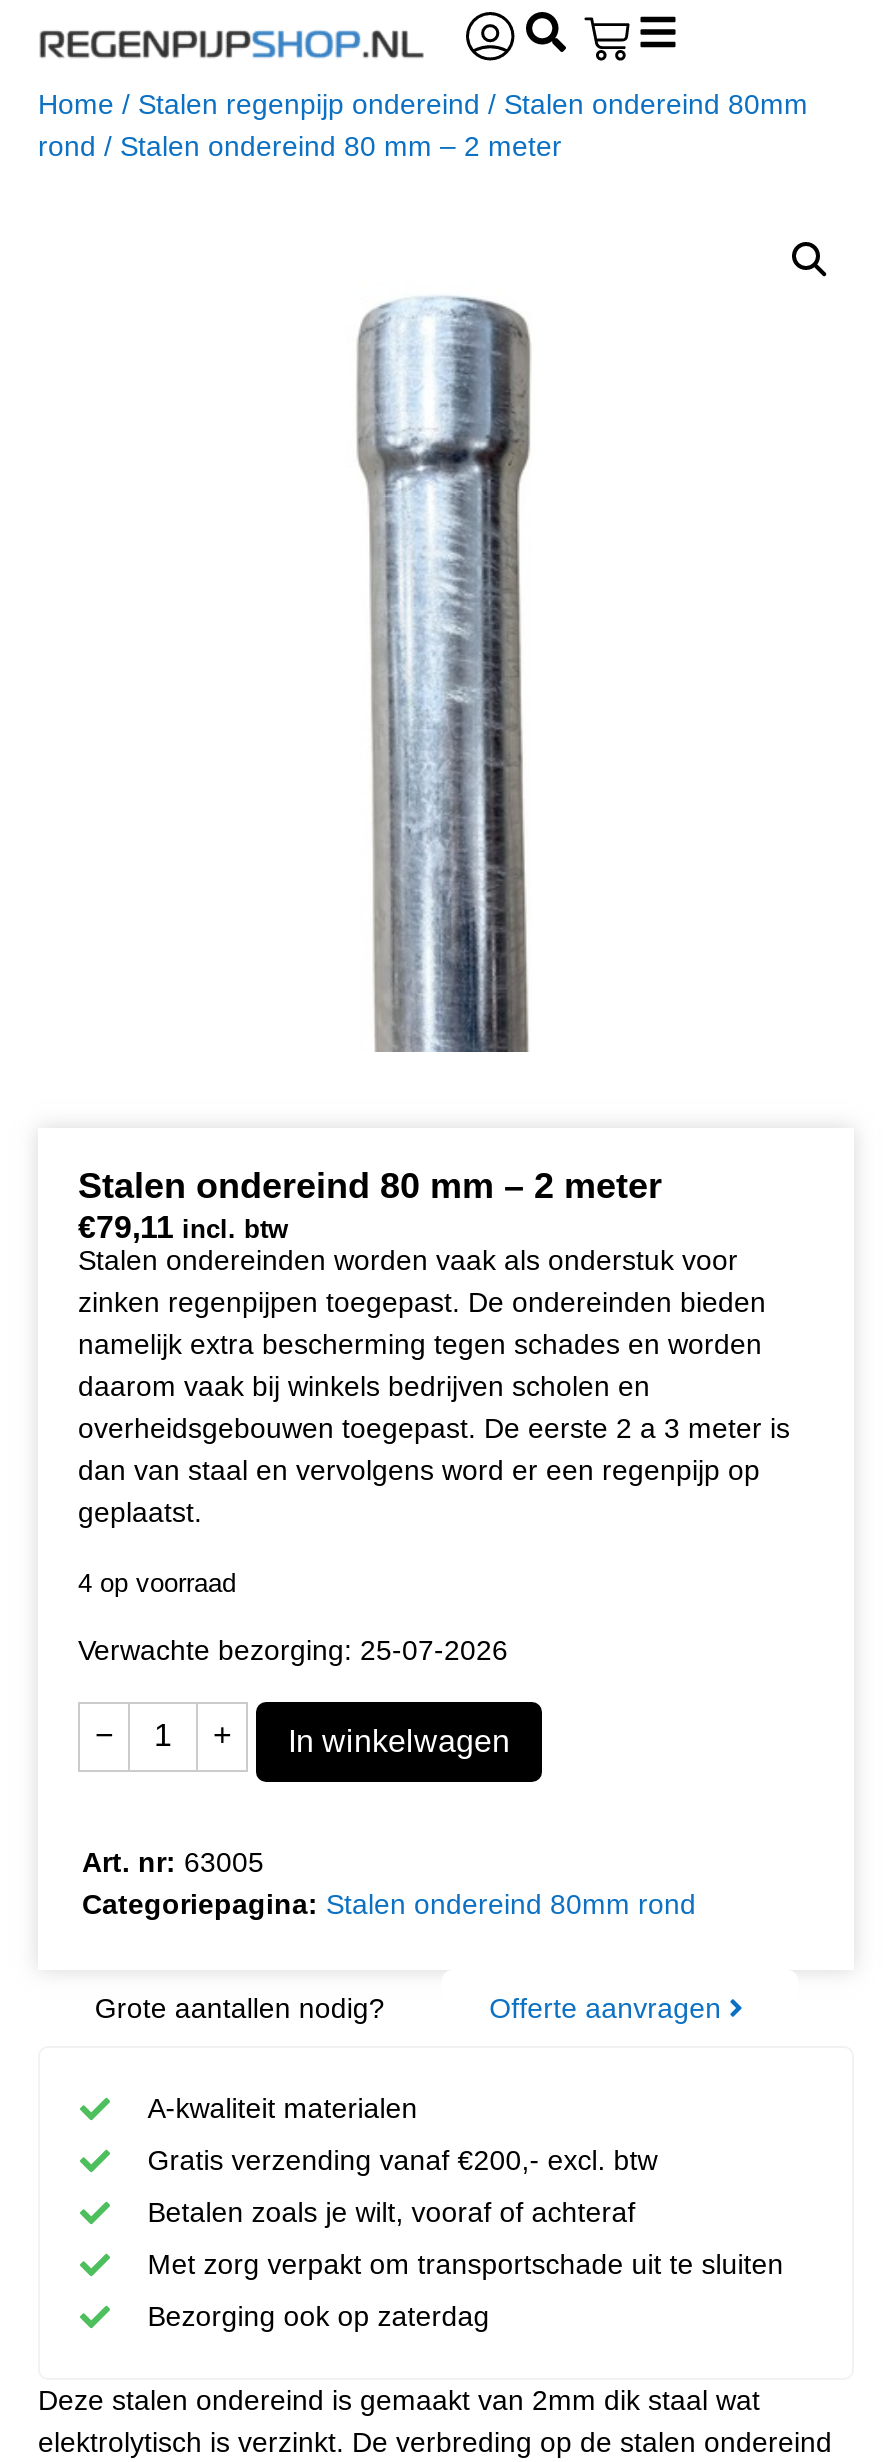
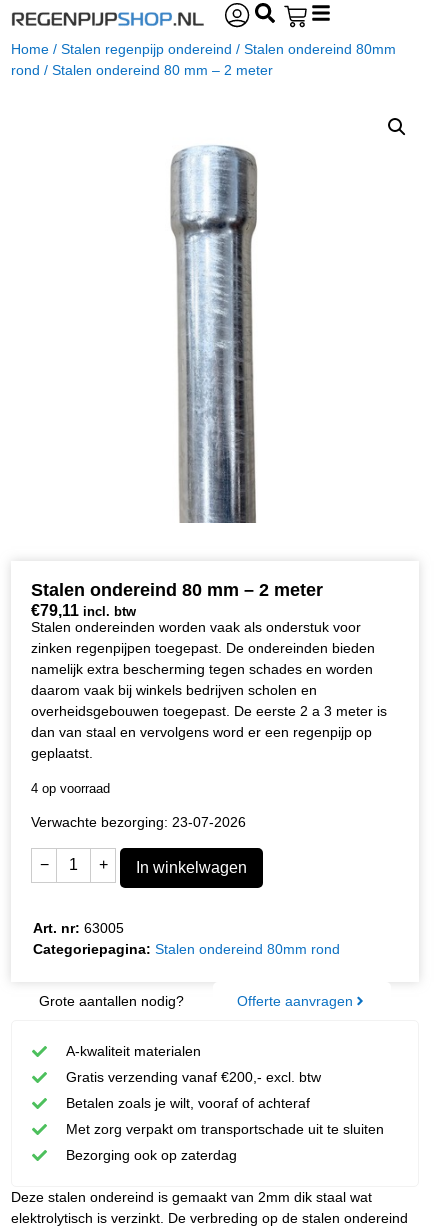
- Verwachte bezorging: 25-07-2026
+ Verwachte bezorging: 23-07-2026
